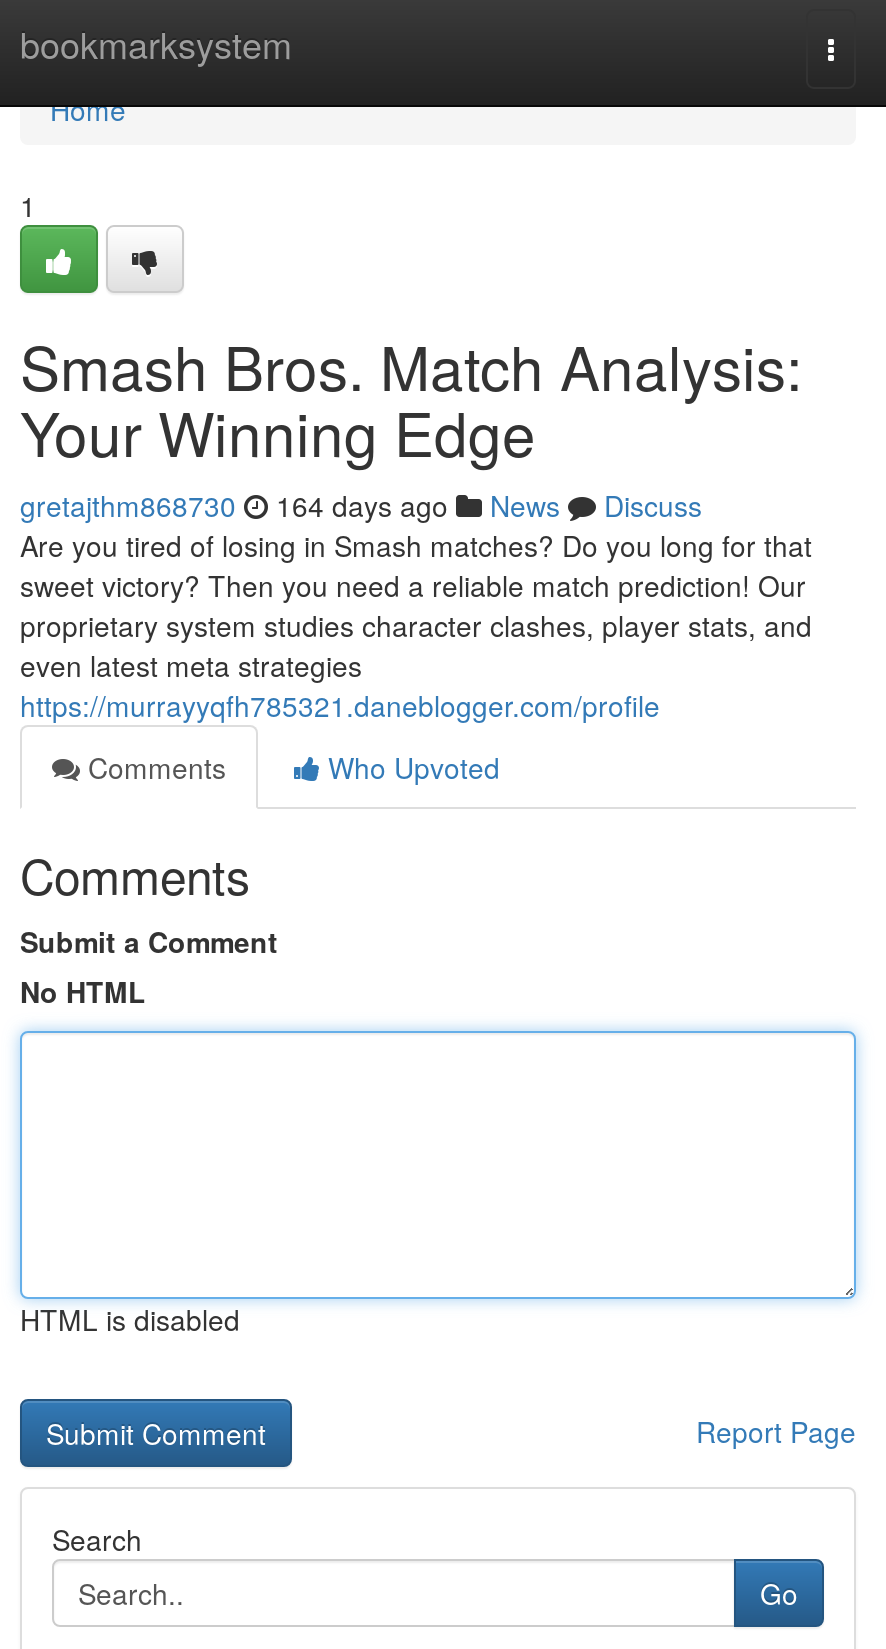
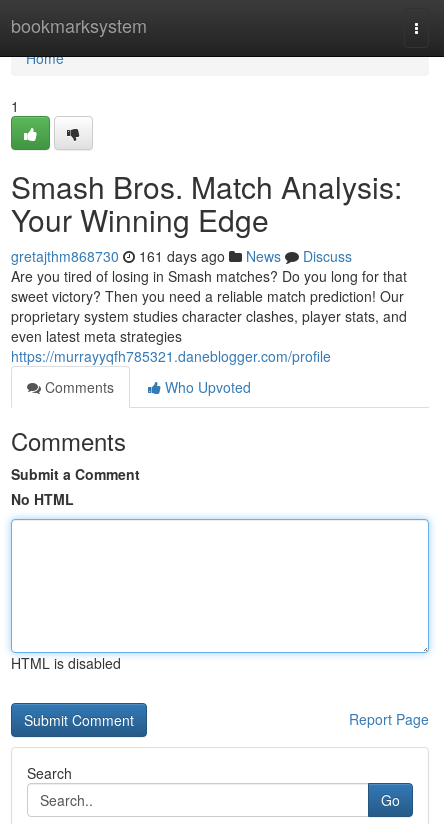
- gretajthm868730 164 days ago News Discuss
+ gretajthm868730 161 days ago News Discuss
